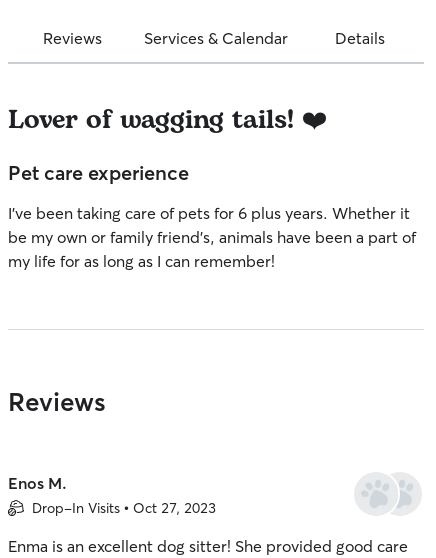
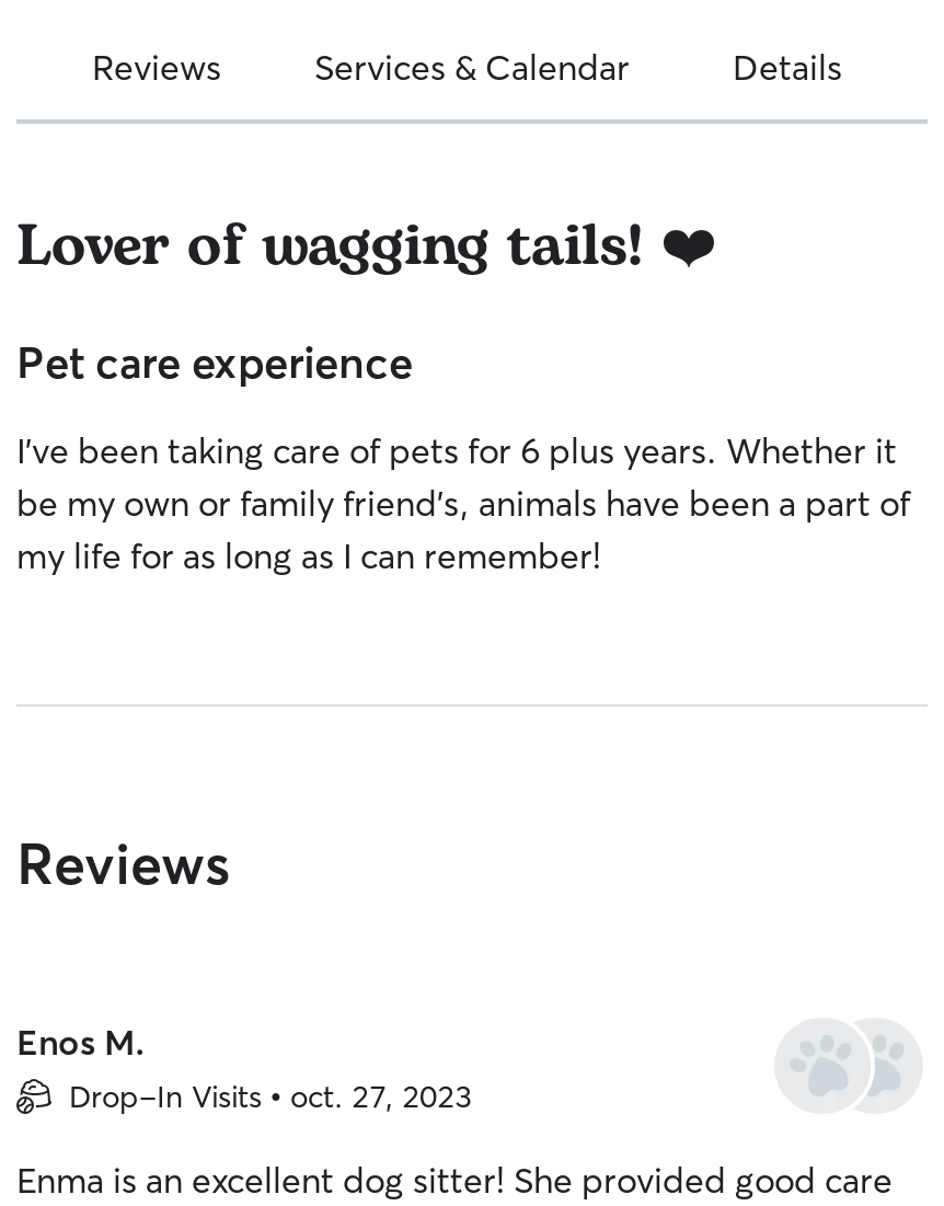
- Drop-In Visits • Oct 27, 2023
+ Drop-In Visits • oct. 27, 2023
